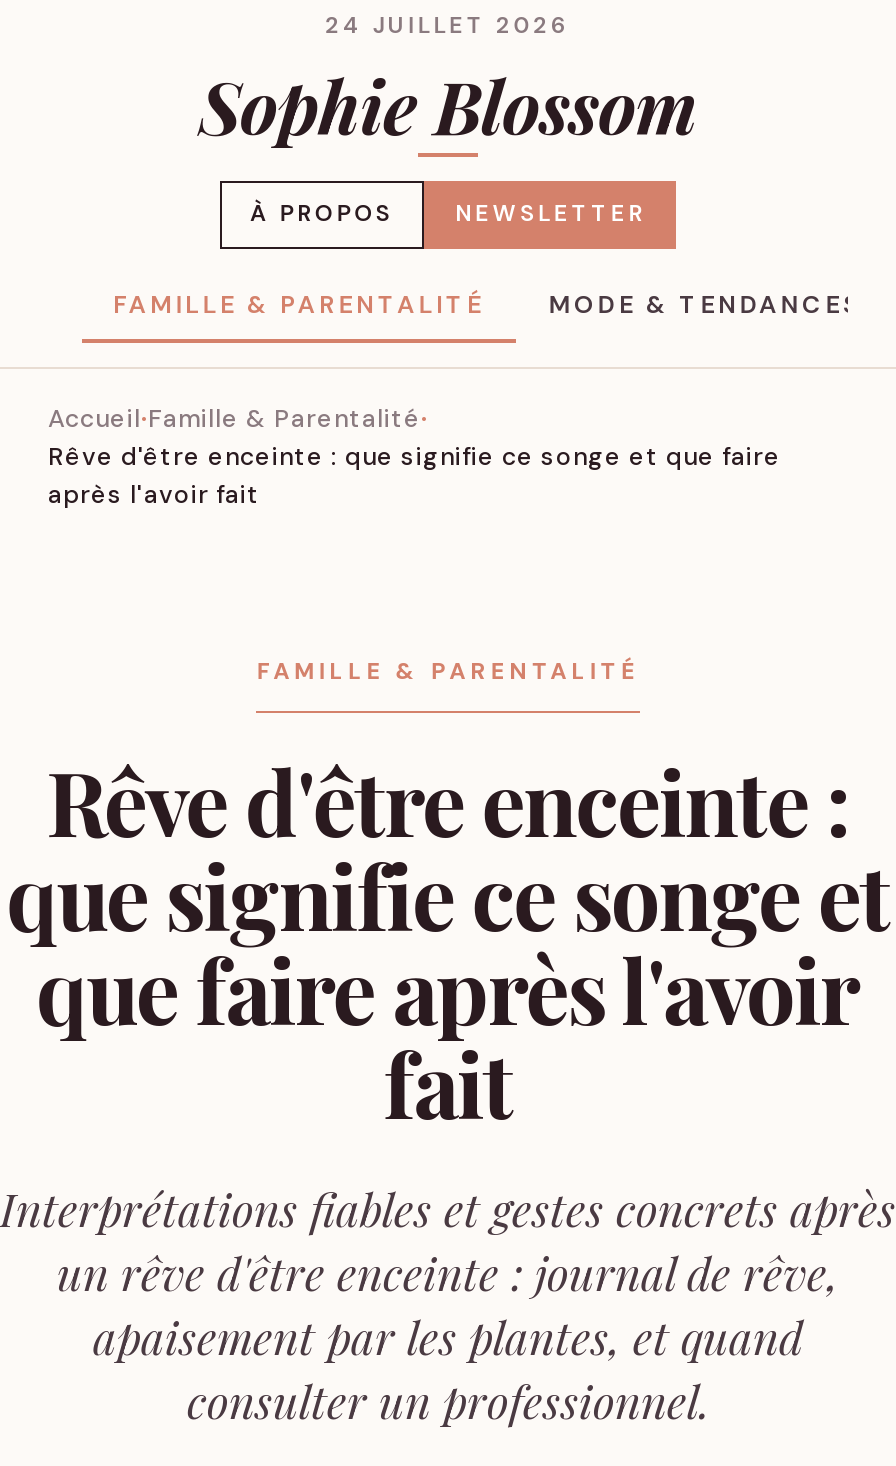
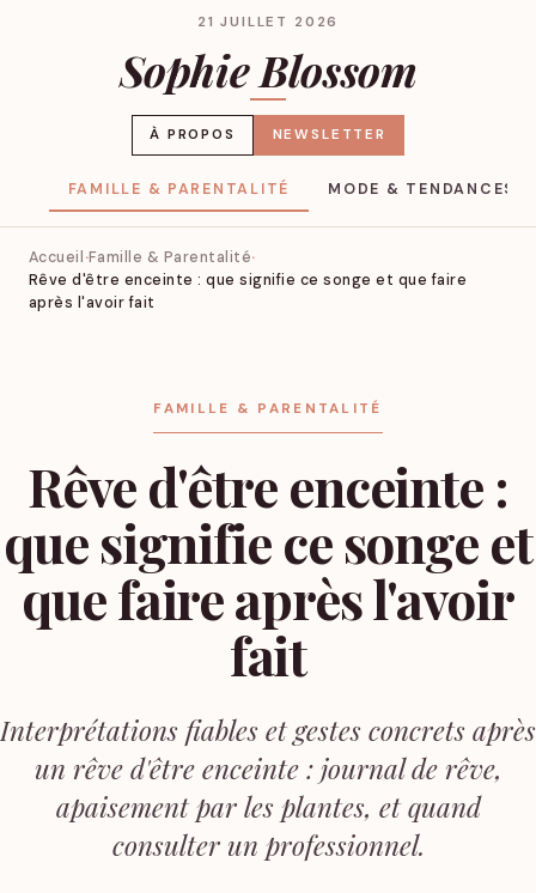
- 24 JUILLET 2026
+ 21 JUILLET 2026
